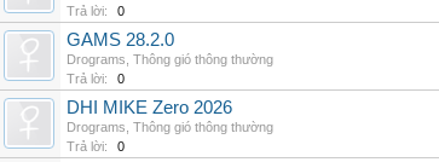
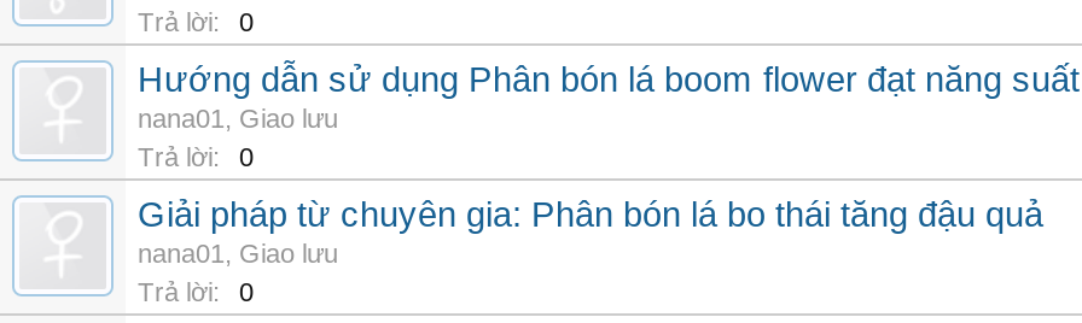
- GAMS 28.2.0
- Drograms, Thông gió thông thường
+ Hướng dẫn sử dụng Phân bón lá boom flower đạt năng suất
+ nana01, Giao lưu

- DHI MIKE Zero 2026
- Drograms, Thông gió thông thường
+ Giải pháp từ chuyên gia: Phân bón lá bo thái tăng đậu quả
+ nana01, Giao lưu
